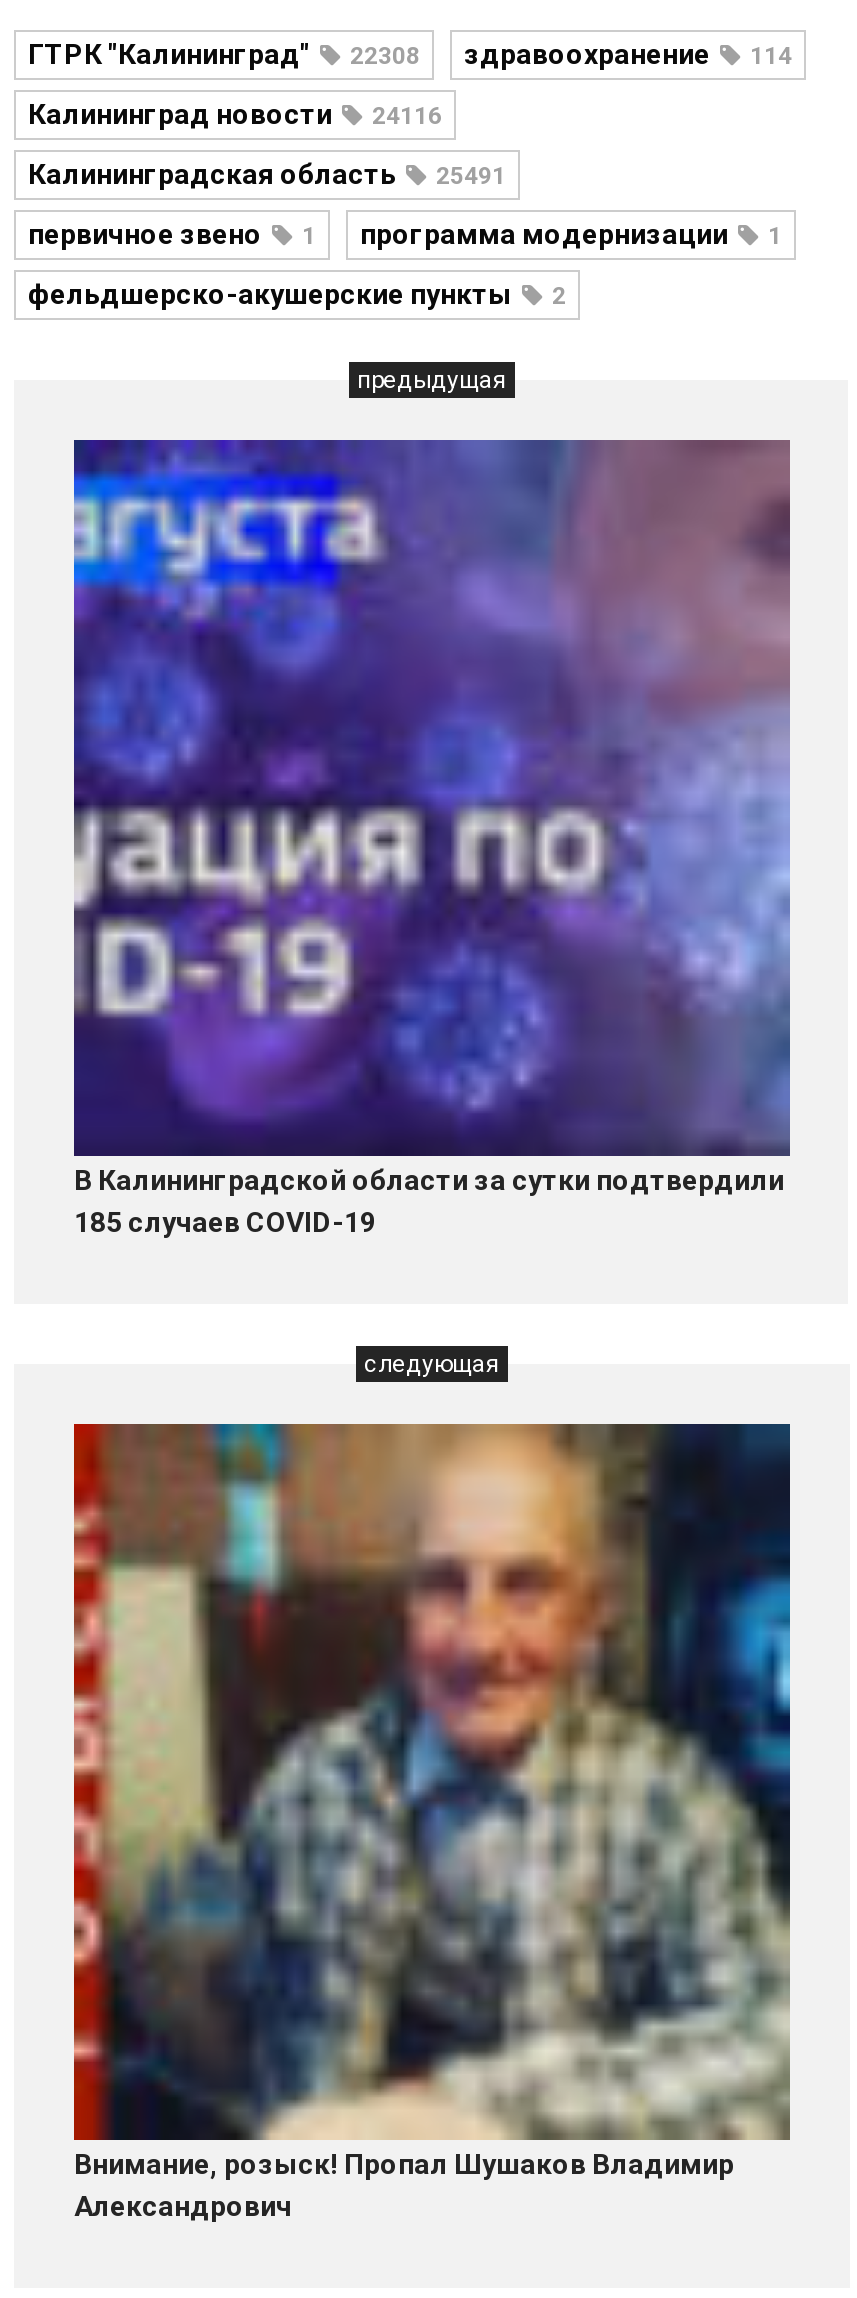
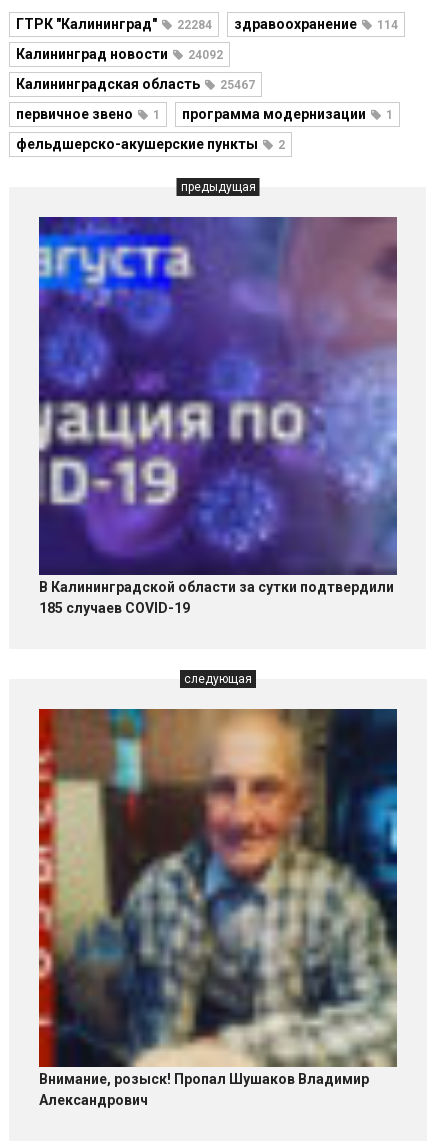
- ГТРК "Калининград" 22308 здравоохранение 114
+ ГТРК "Калининград" 22284 здравоохранение 114

- Калининград новости 24116
+ Калининград новости 24092

- Калининградская область 25491
+ Калининградская область 25467
